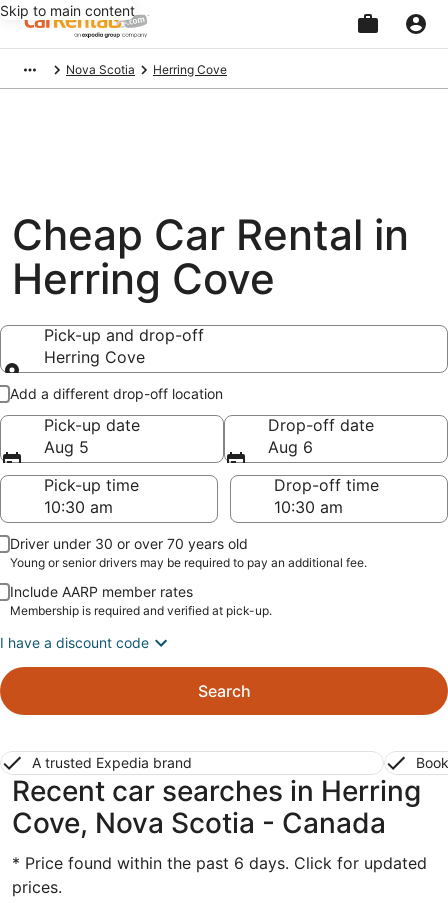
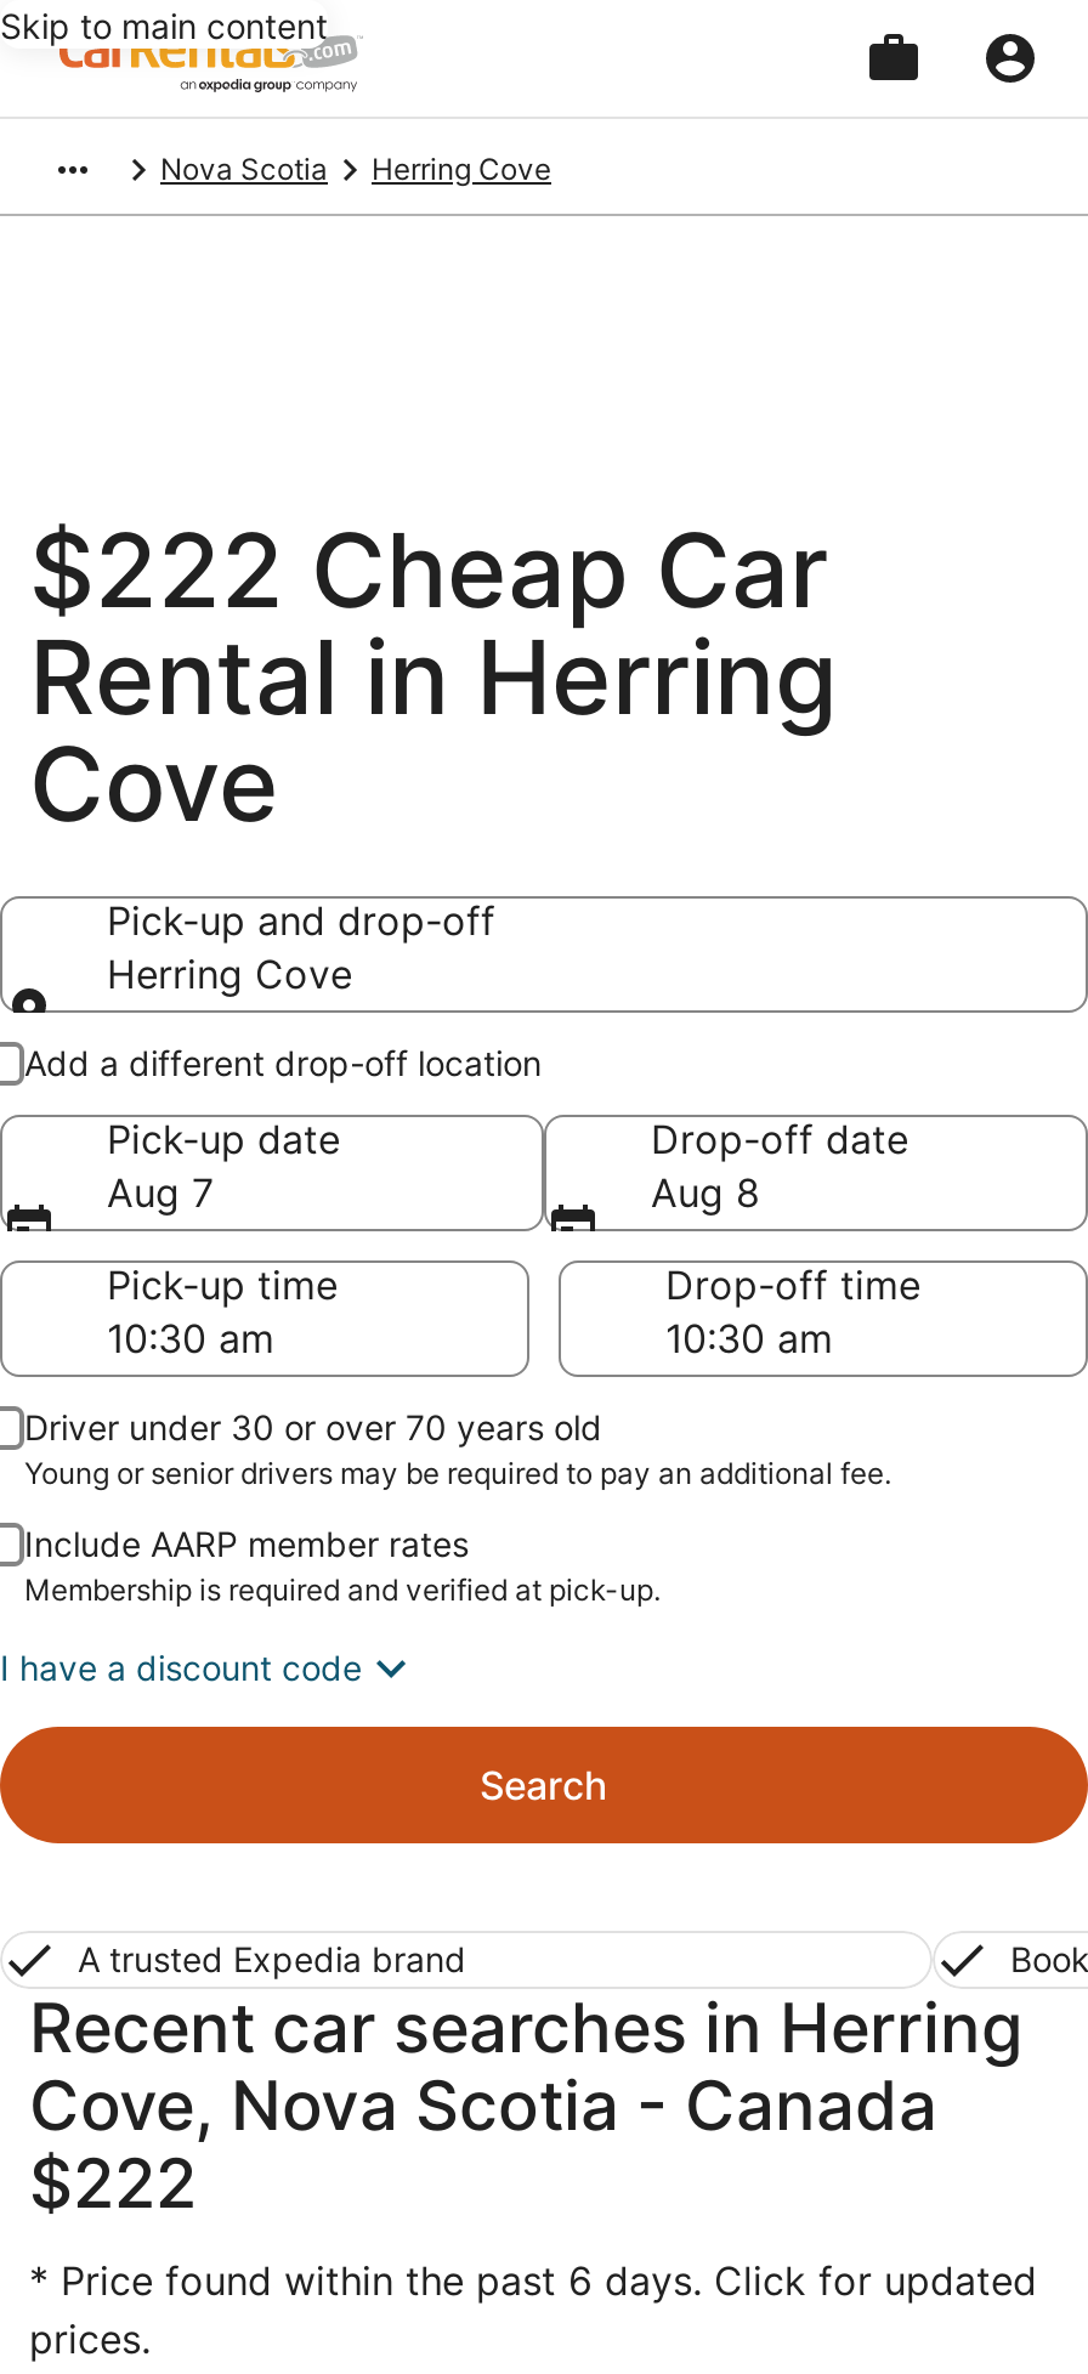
- Cheap Car Rental in
- Herring Cove
+ $222 Cheap Car
+ Rental in Herring
+ Cove

- Aug 5
+ Aug 7

- Aug 6
+ Aug 8

+ $222
